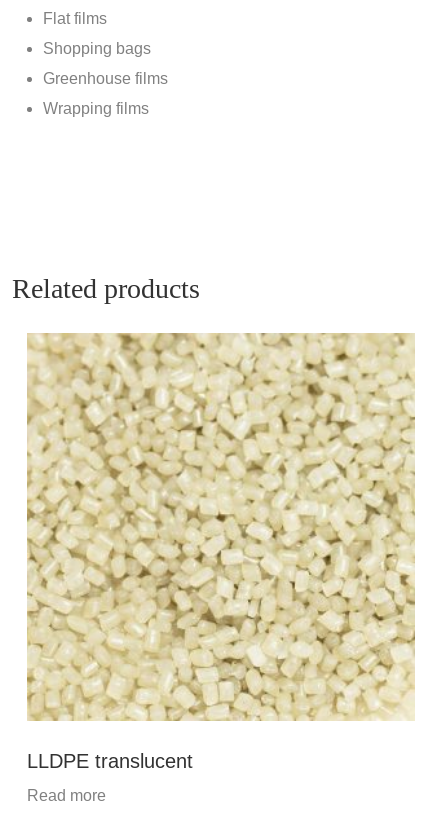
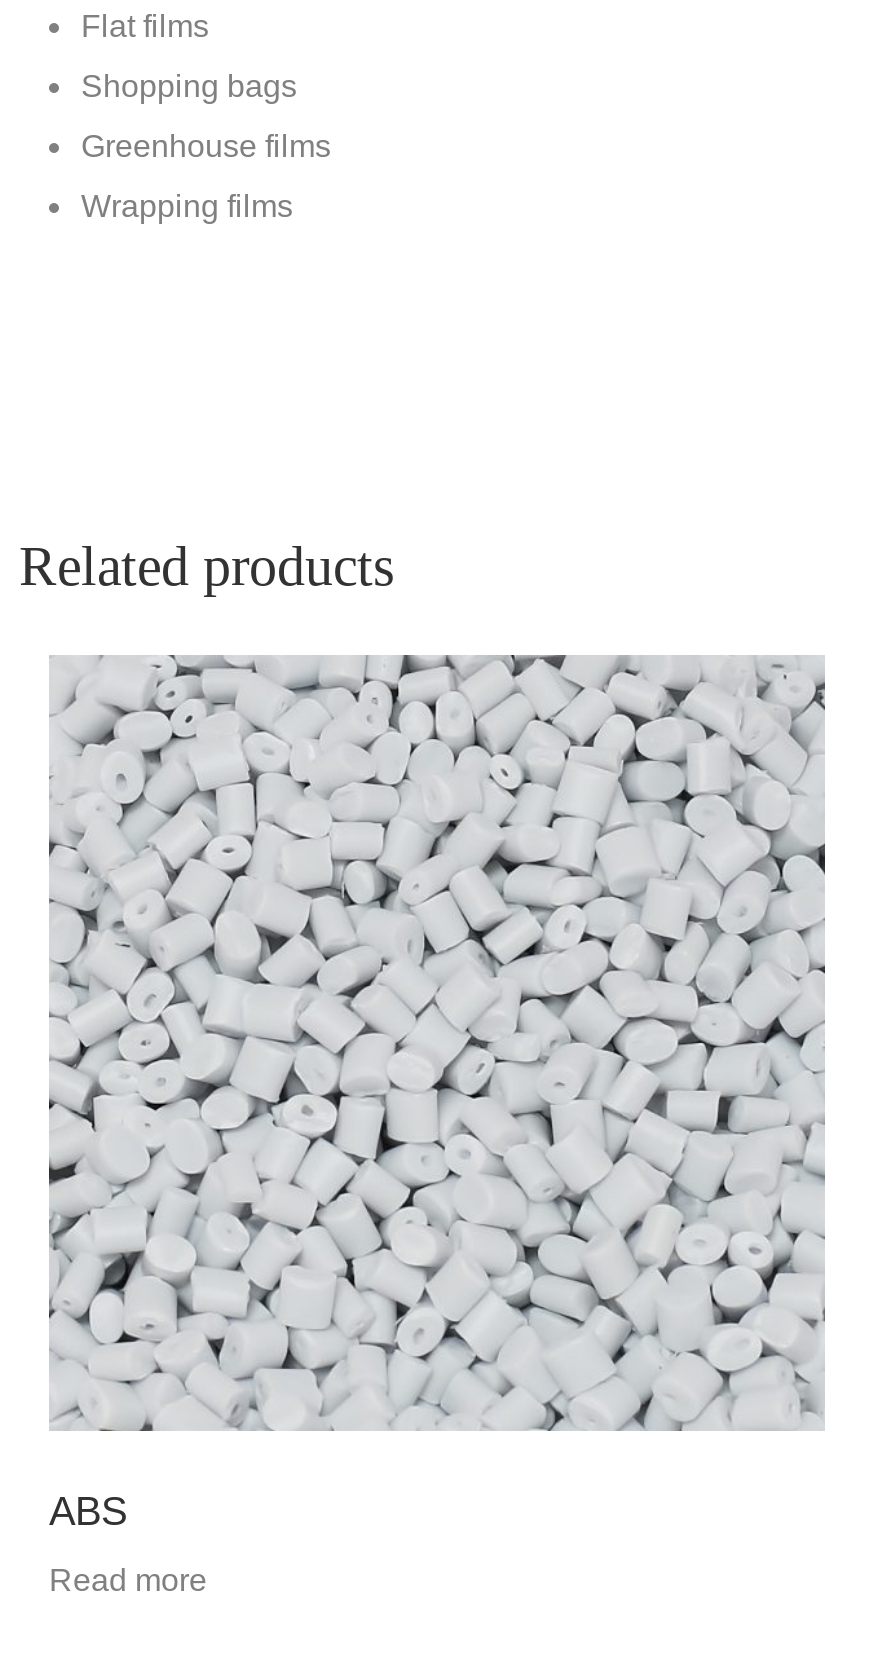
- [image]
- LLDPE translucent
+ [image]
+ ABS
